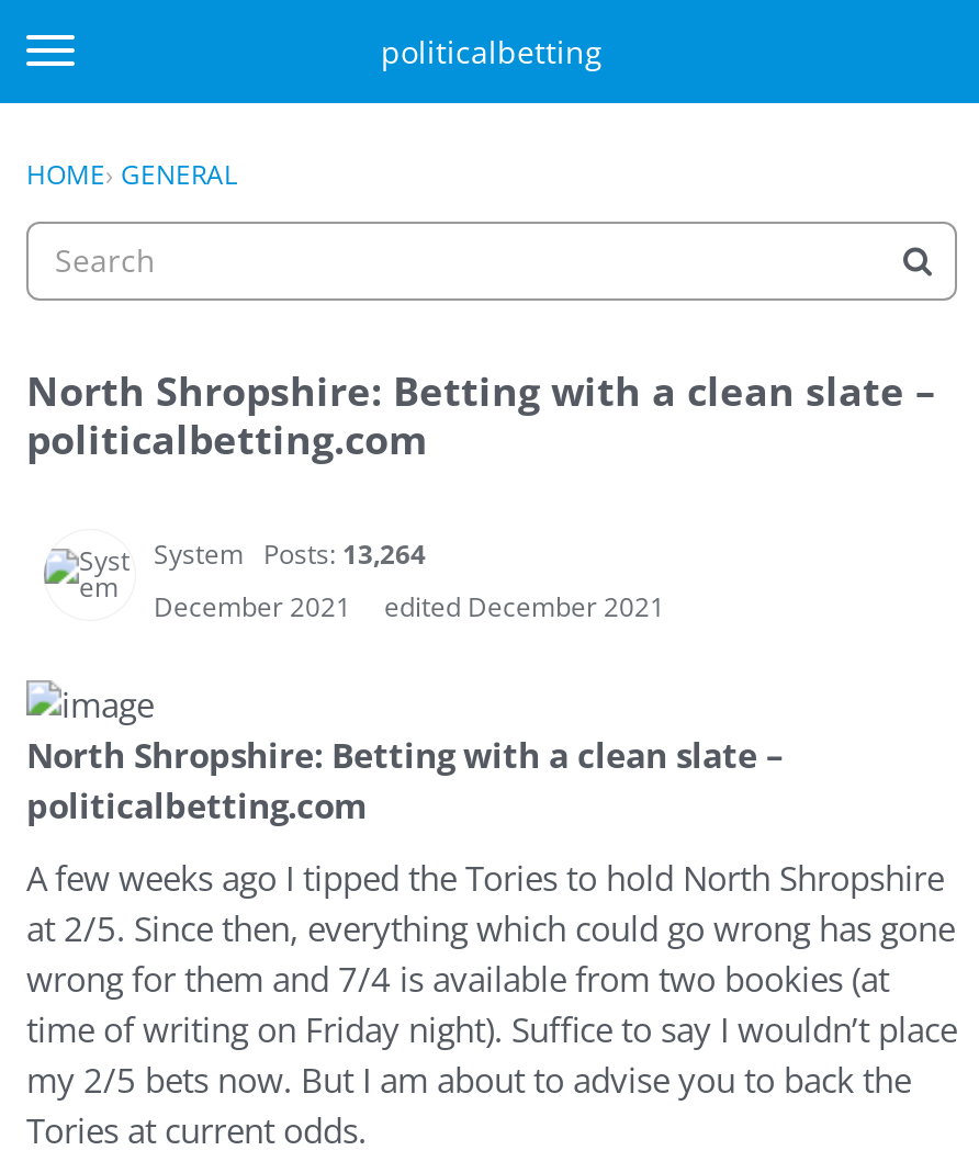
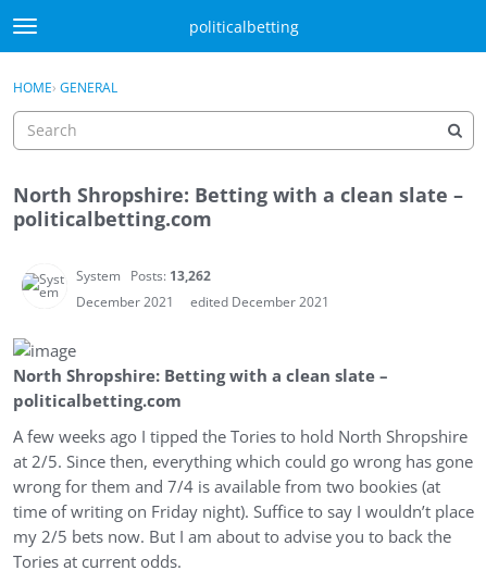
- System Posts: 13,264
+ System Posts: 13,262
